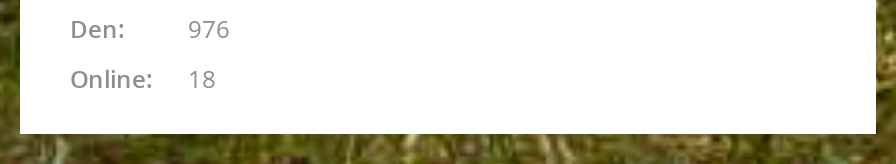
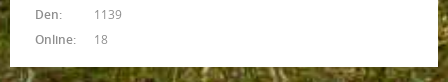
- Den: 976
+ Den: 1139
